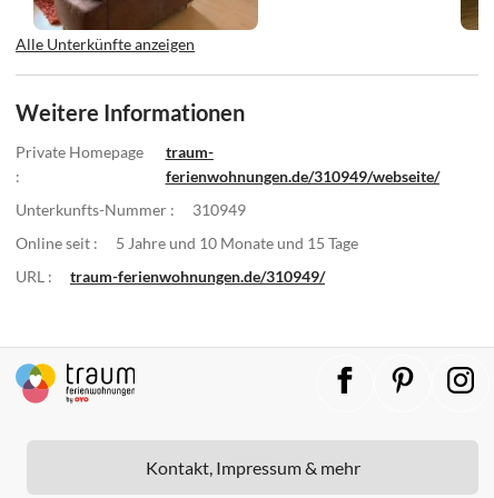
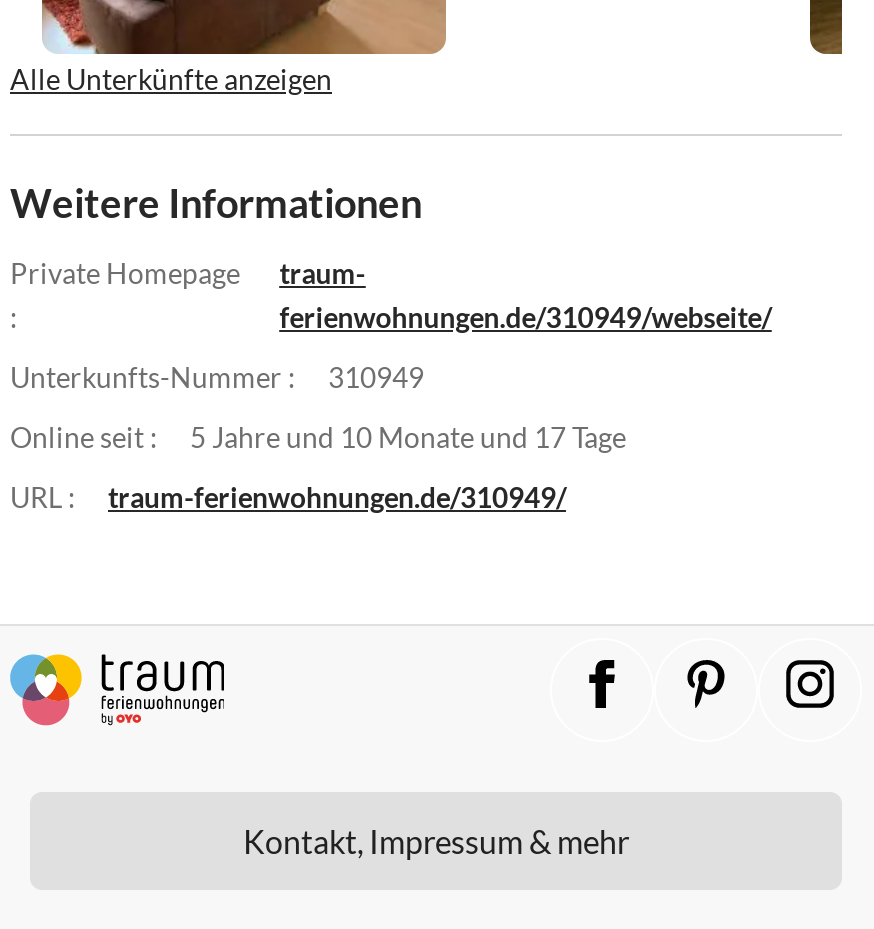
- 5 Jahre und 10 Monate und 15 Tage
+ 5 Jahre und 10 Monate und 17 Tage
